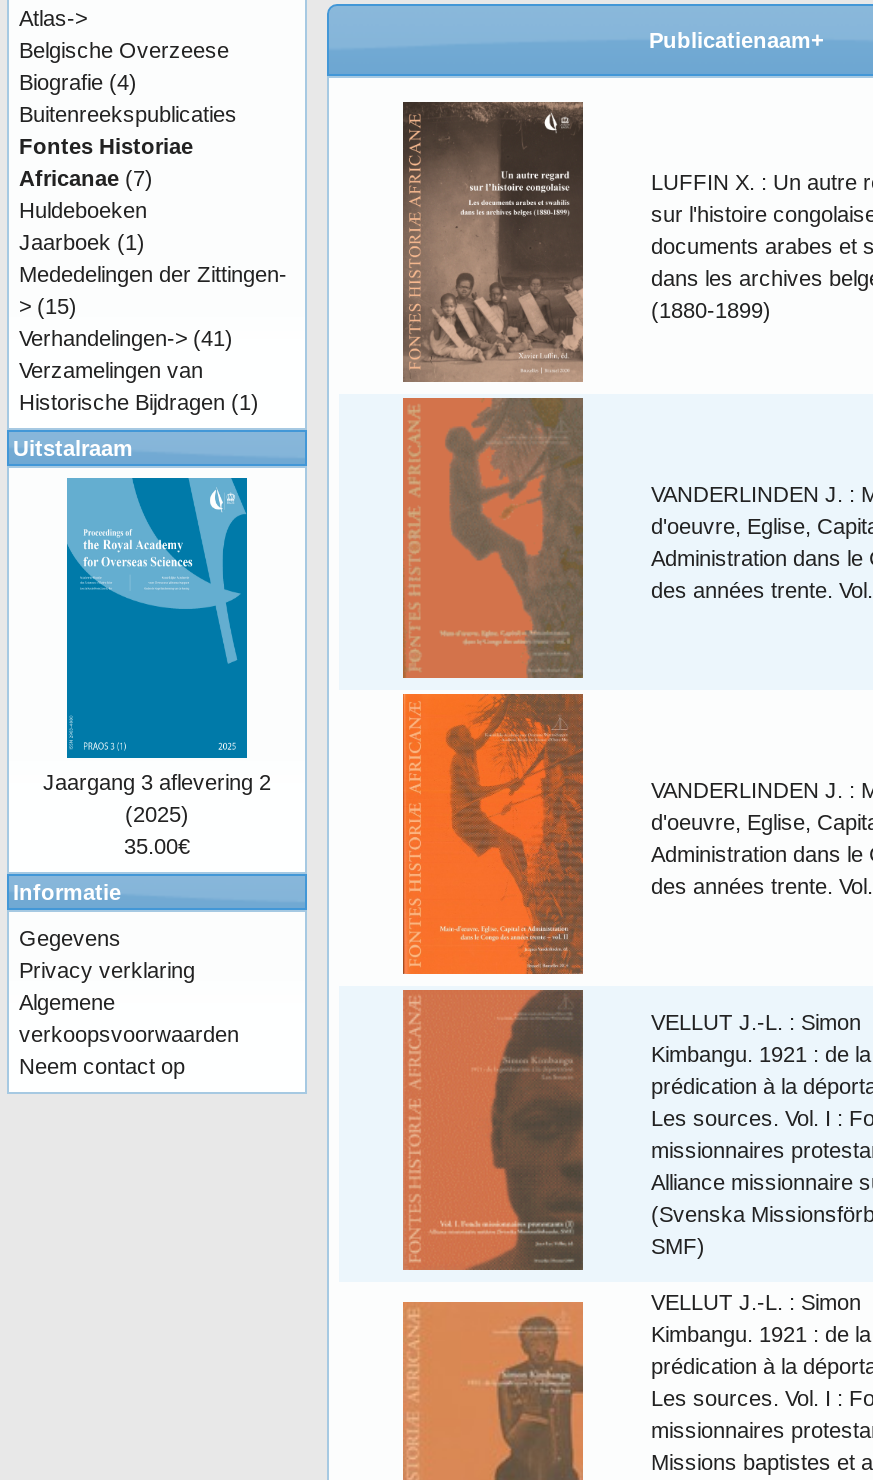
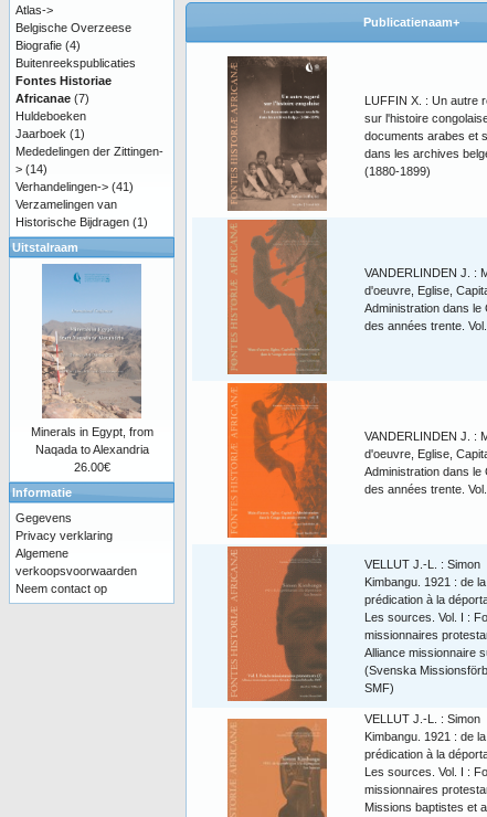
- > (15)
+ > (14)

- [image]
- Jaargang 3 aflevering 2
- (2025)
- 35.00€
+ [image]
+ Minerals in Egypt, from
+ Naqada to Alexandria
+ 26.00€
